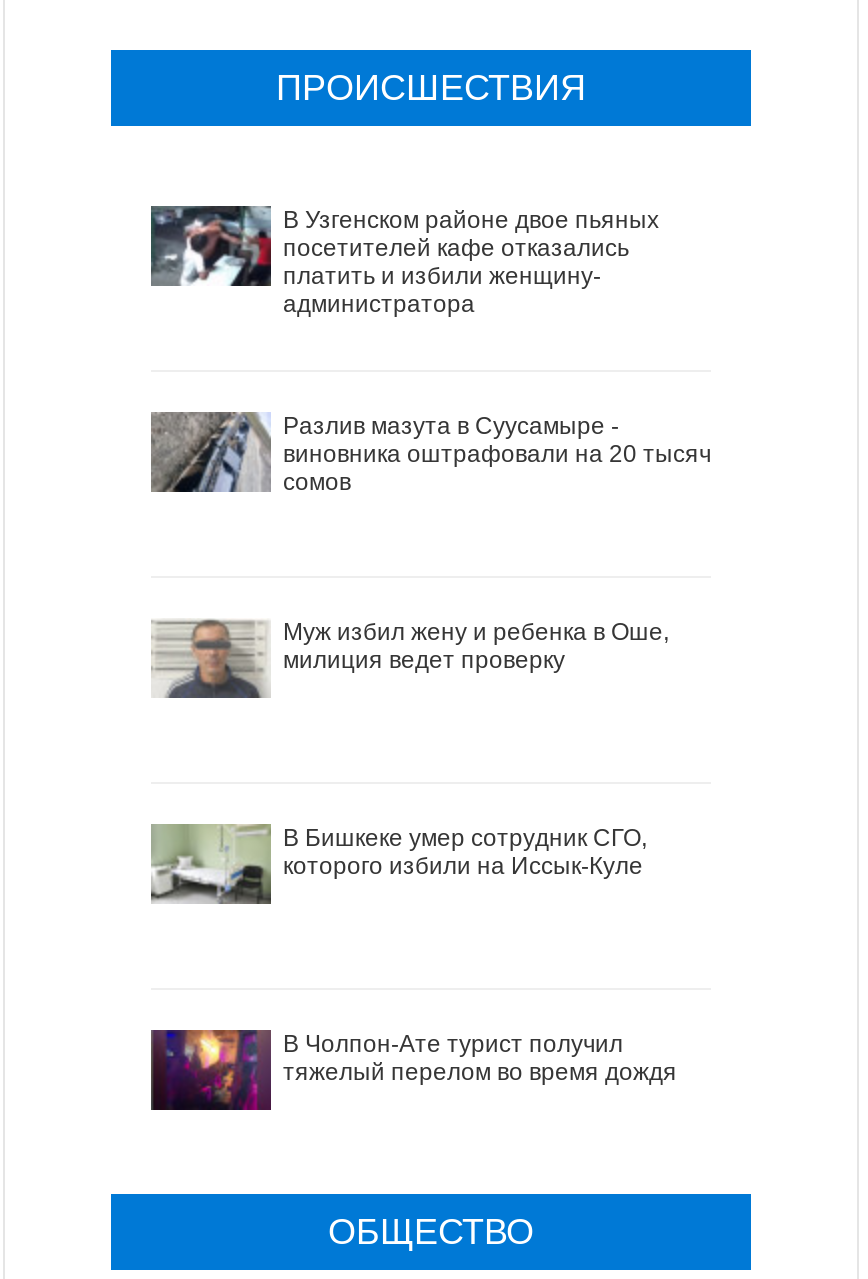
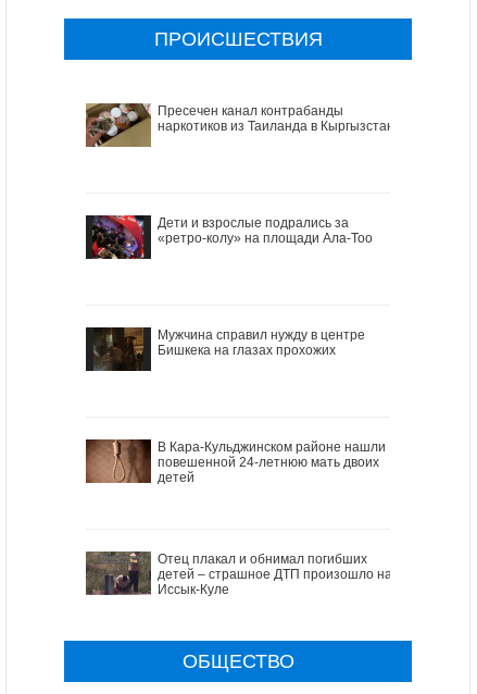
- [image]
- В Узгенском районе двое пьяных
- посетителей кафе отказались
- платить и избили женщину-
- администратора
+ [image]
+ Пресечен канал контрабанды
+ наркотиков из Таиланда в Кыргызстан

- [image]
- Разлив мазута в Суусамыре -
- виновника оштрафовали на 20 тысяч
- сомов
+ [image]
+ Дети и взрослые подрались за
+ «ретро-колу» на площади Ала-Тоо

- [image]
- Муж избил жену и ребенка в Оше,
- милиция ведет проверку
+ [image]
+ Мужчина справил нужду в центре
+ Бишкека на глазах прохожих

- [image]
- В Бишкеке умер сотрудник СГО,
- которого избили на Иссык-Куле
+ [image]
+ В Кара-Кульджинском районе нашли
+ повешенной 24-летнюю мать двоих
+ детей

- [image]
- В Чолпон-Ате турист получил
- тяжелый перелом во время дождя
+ [image]
+ Отец плакал и обнимал погибших
+ детей – страшное ДТП произошло на
+ Иссык-Куле
